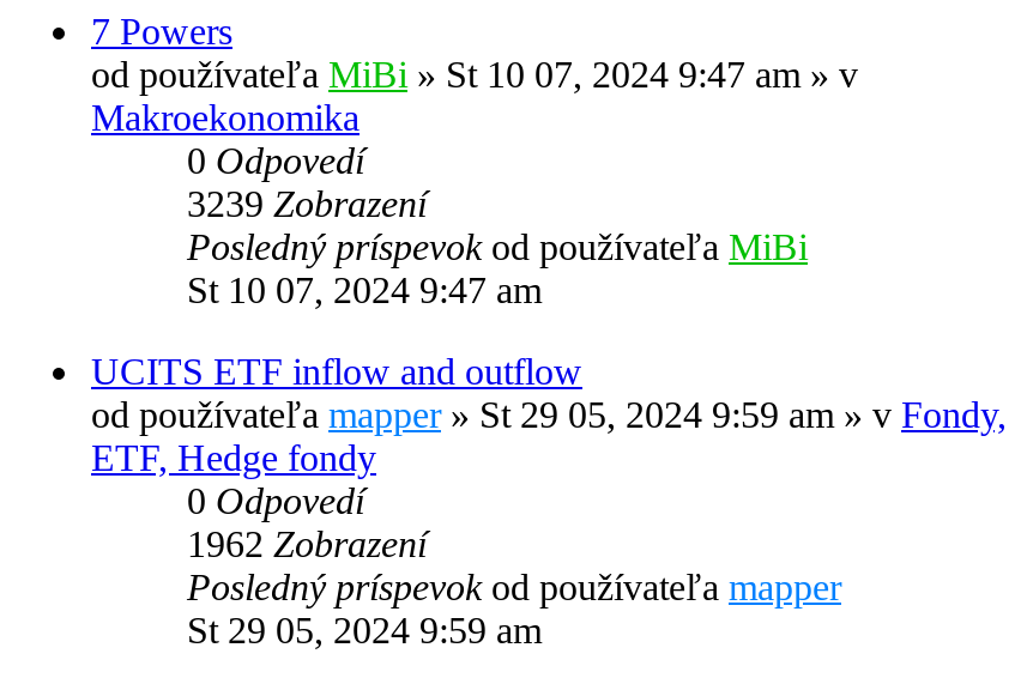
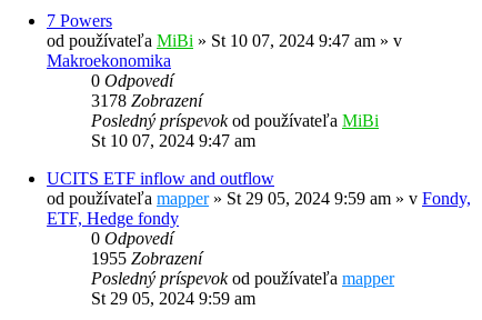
- 3239Zobrazení
+ 3178Zobrazení

- 1962Zobrazení
+ 1955Zobrazení
